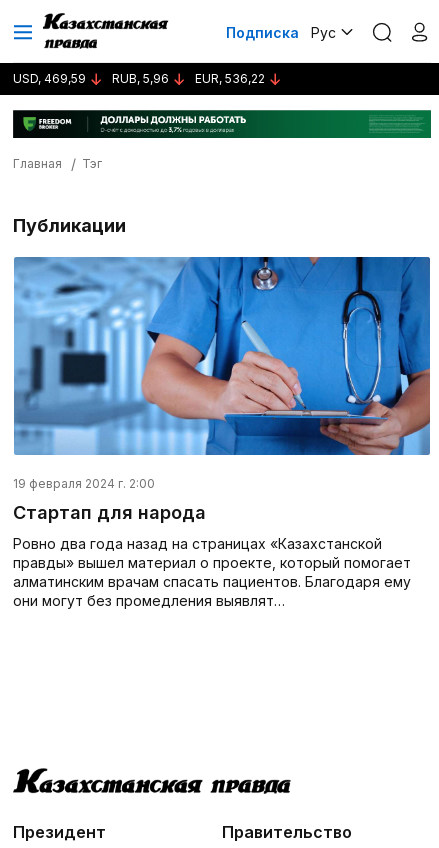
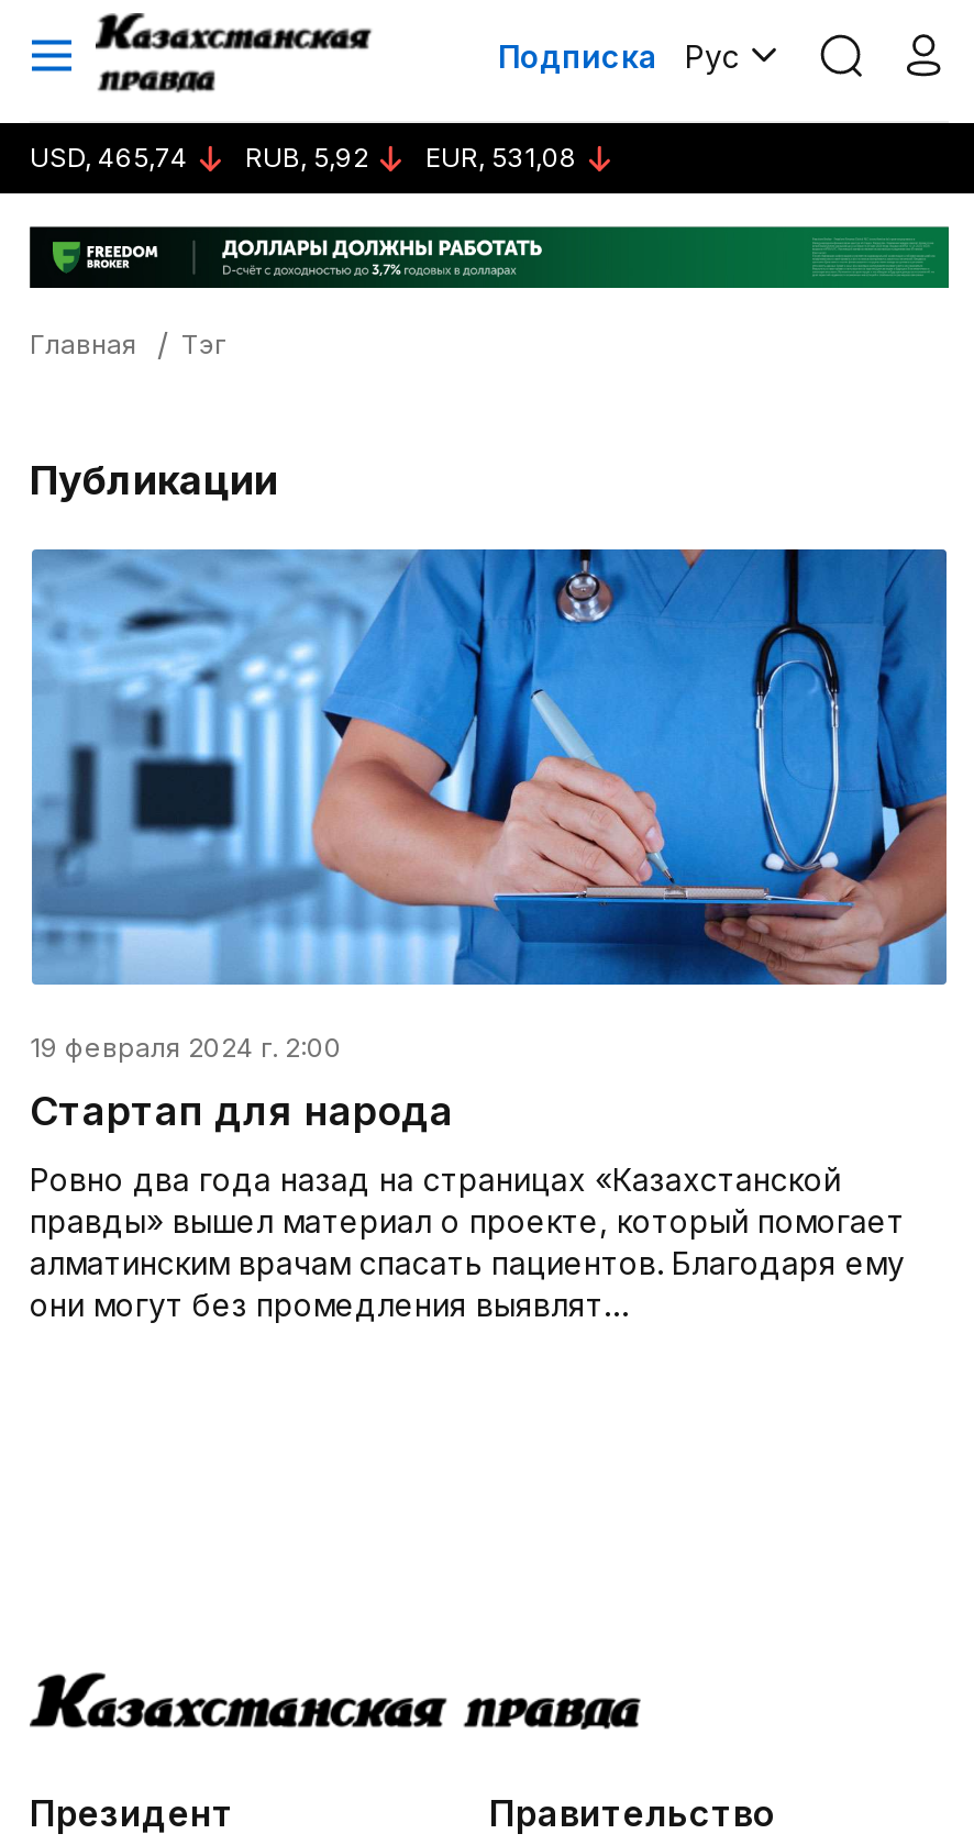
- USD, 469,59
+ USD, 465,74

- RUB, 5,96
+ RUB, 5,92

- EUR, 536,22
+ EUR, 531,08
